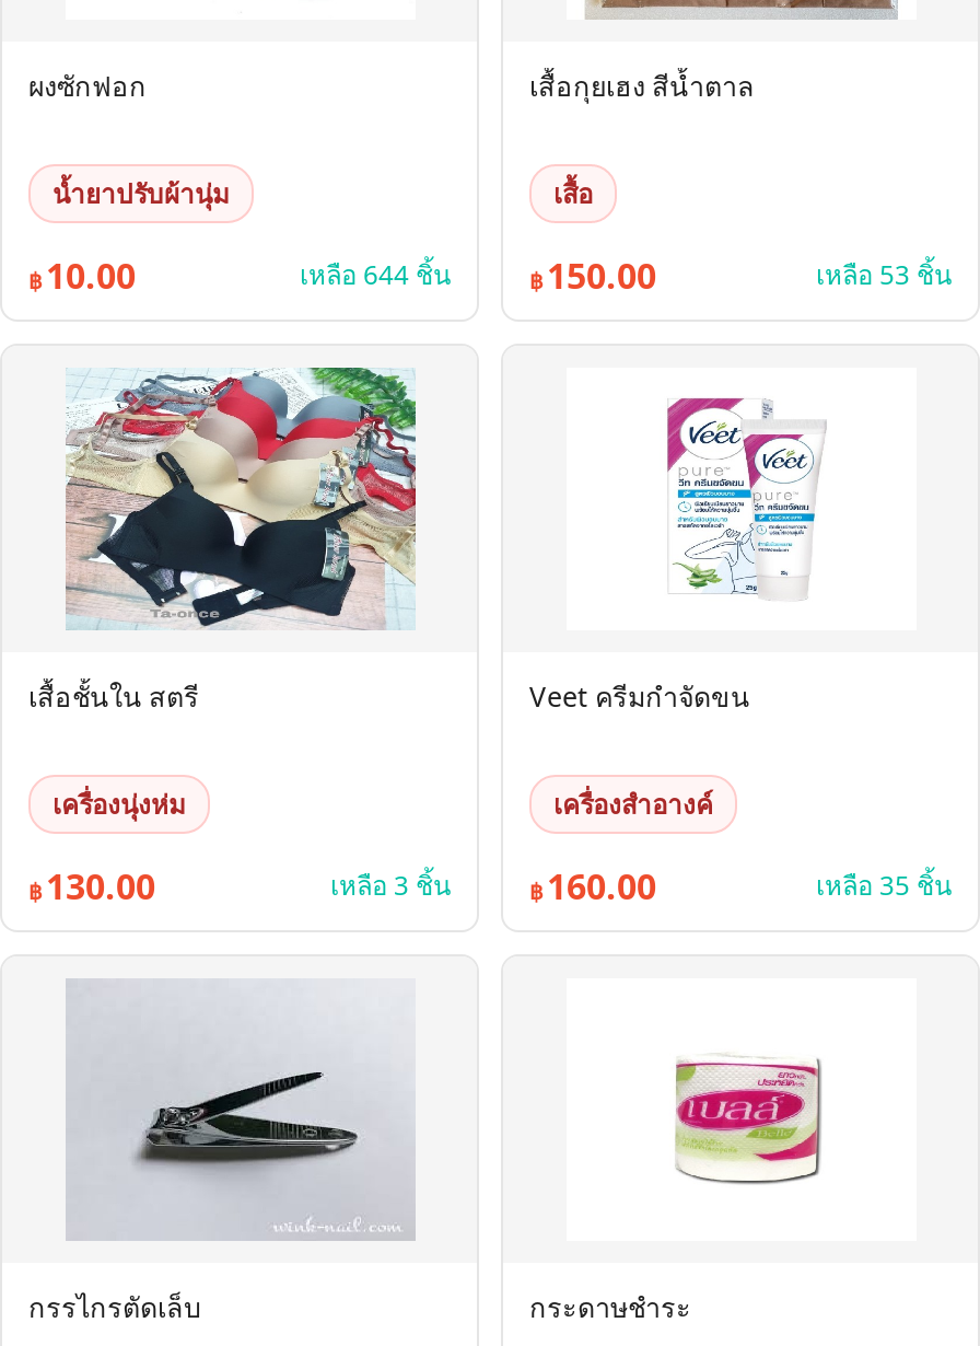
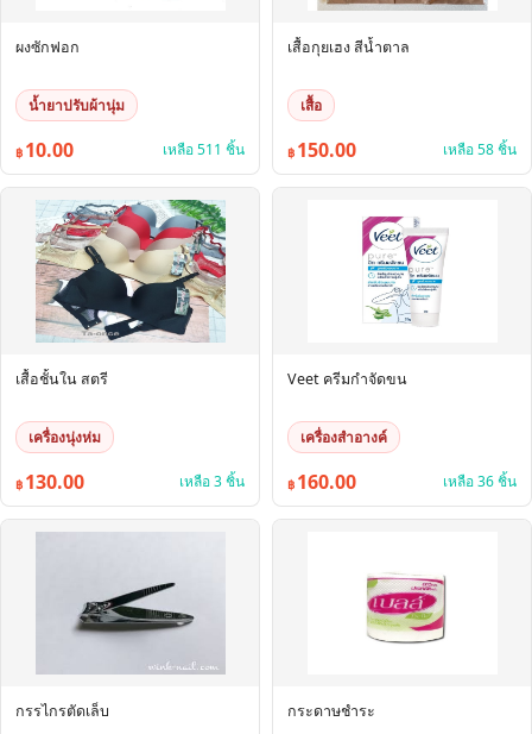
- เหลือ 644 ชิ้น
+ เหลือ 511 ชิ้น

- เหลือ 53 ชิ้น
+ เหลือ 58 ชิ้น

- เหลือ 35 ชิ้น
+ เหลือ 36 ชิ้น
